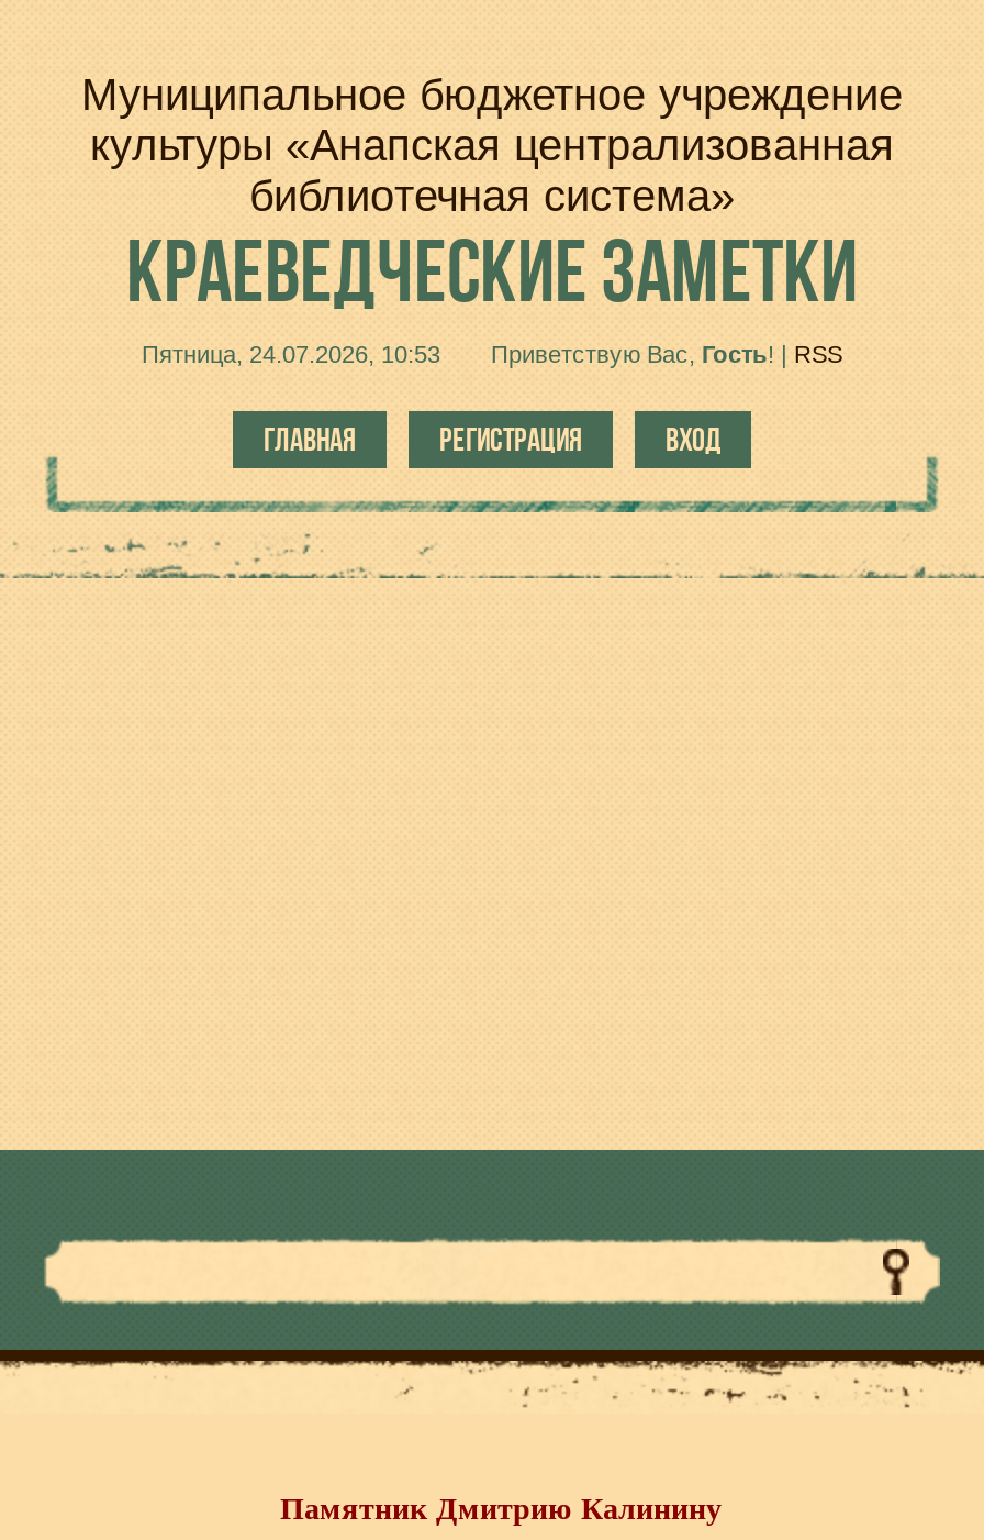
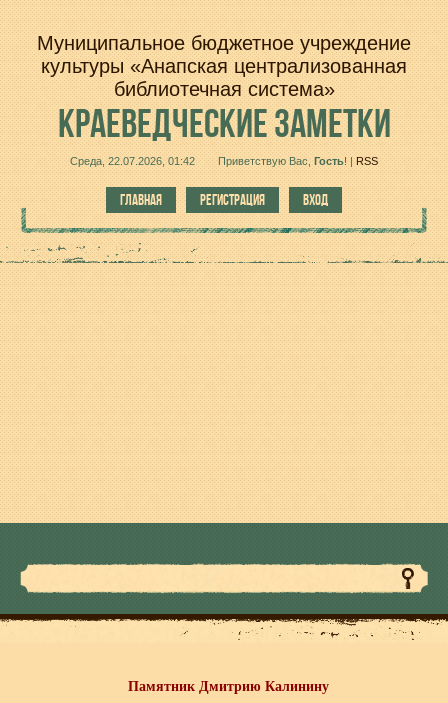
- Пятница, 24.07.2026, 10:53
+ Среда, 22.07.2026, 01:42
